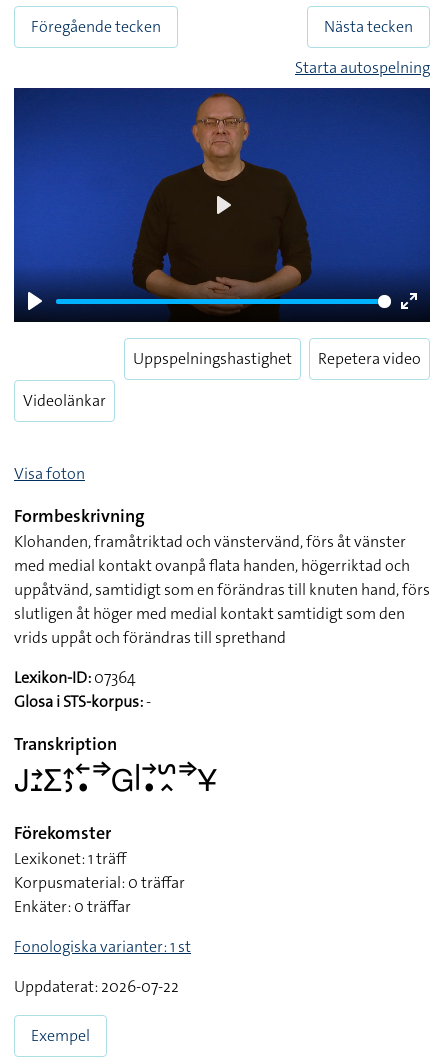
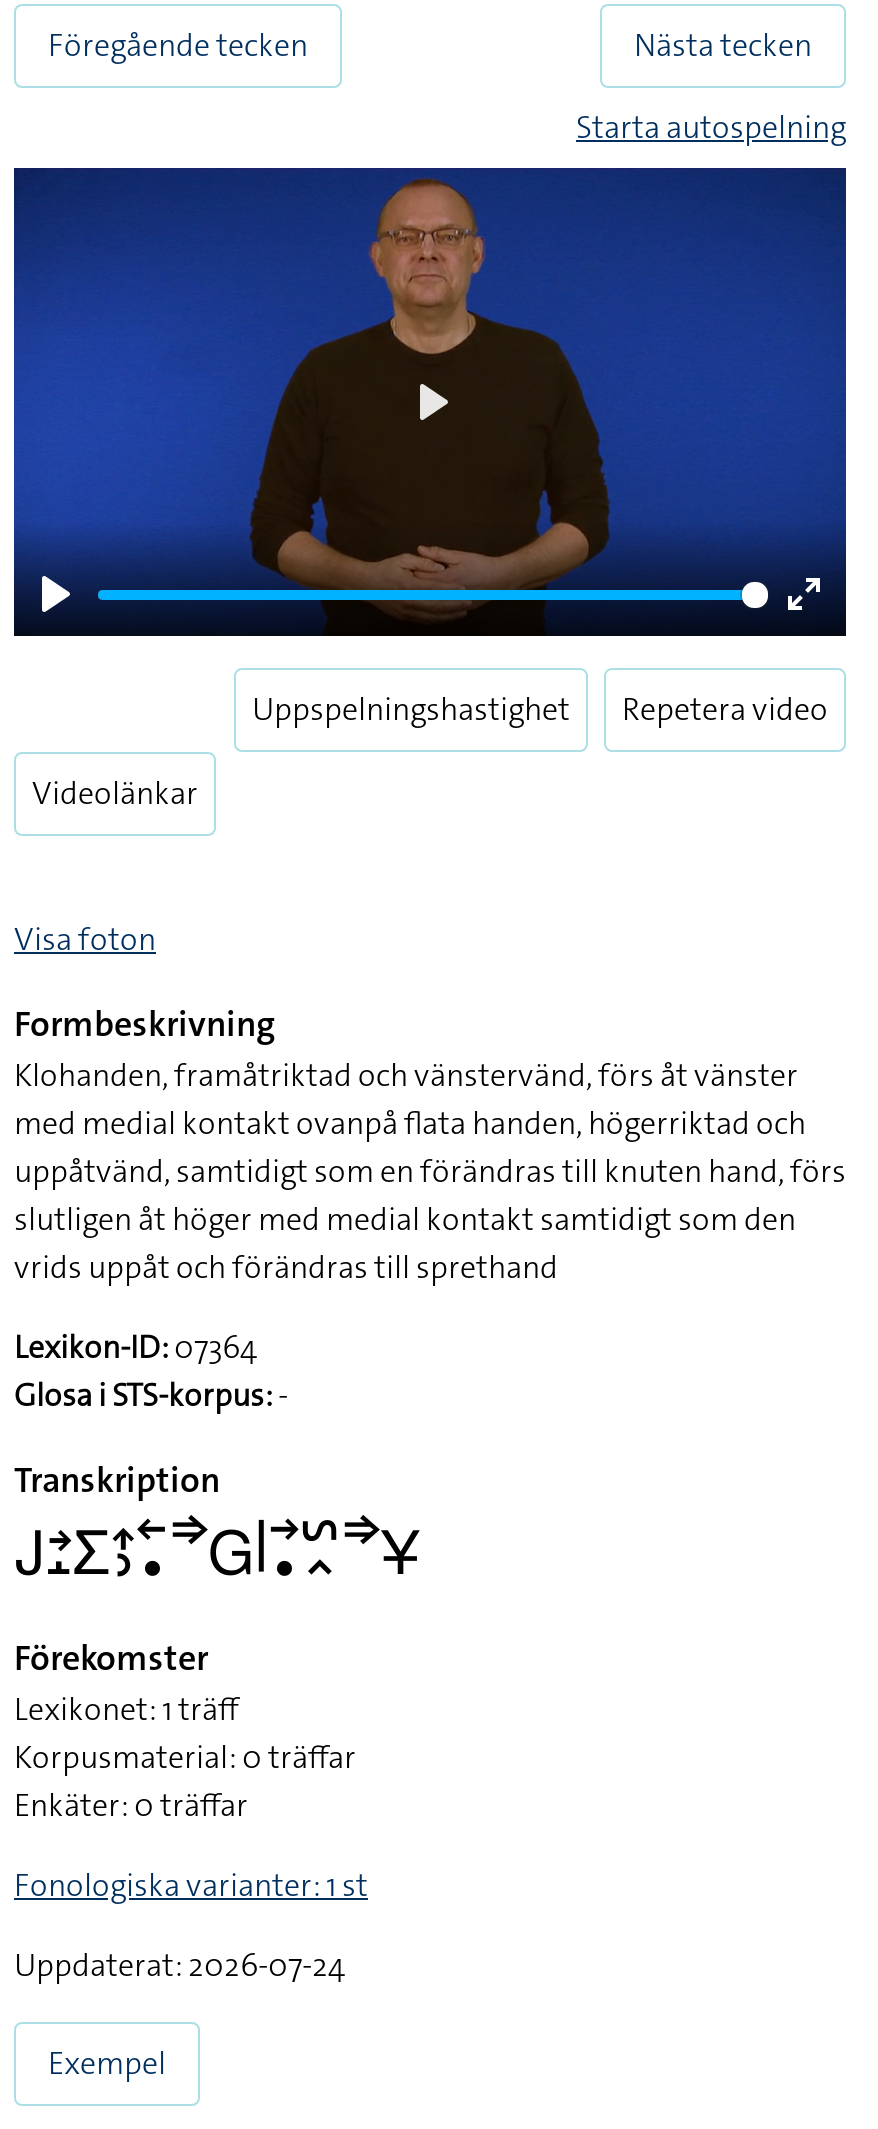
- Uppdaterat: 2026-07-22
+ Uppdaterat: 2026-07-24
